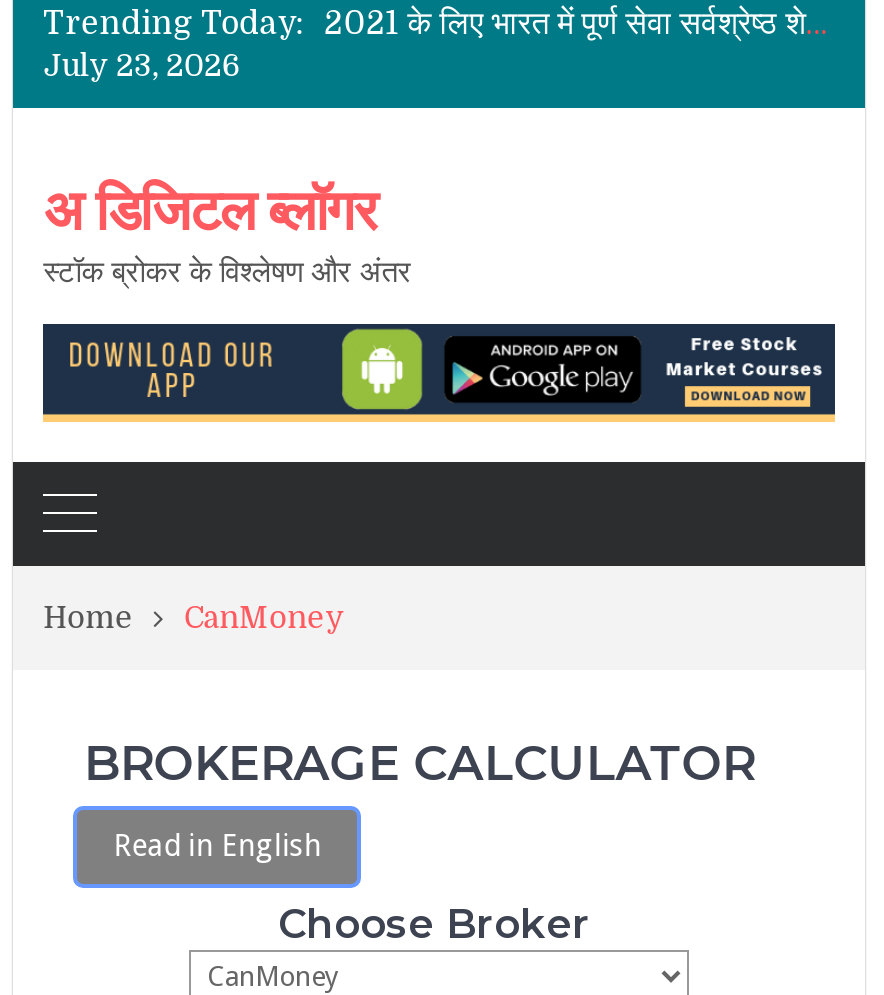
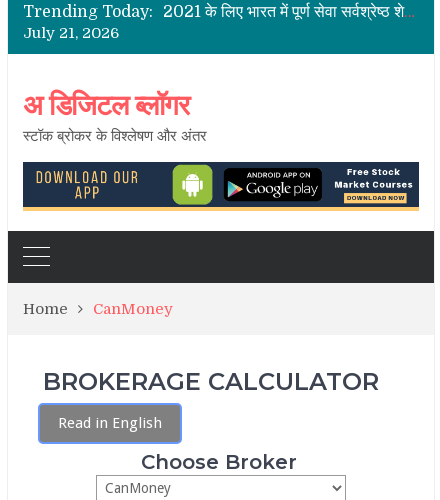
- July 23, 2026
+ July 21, 2026
